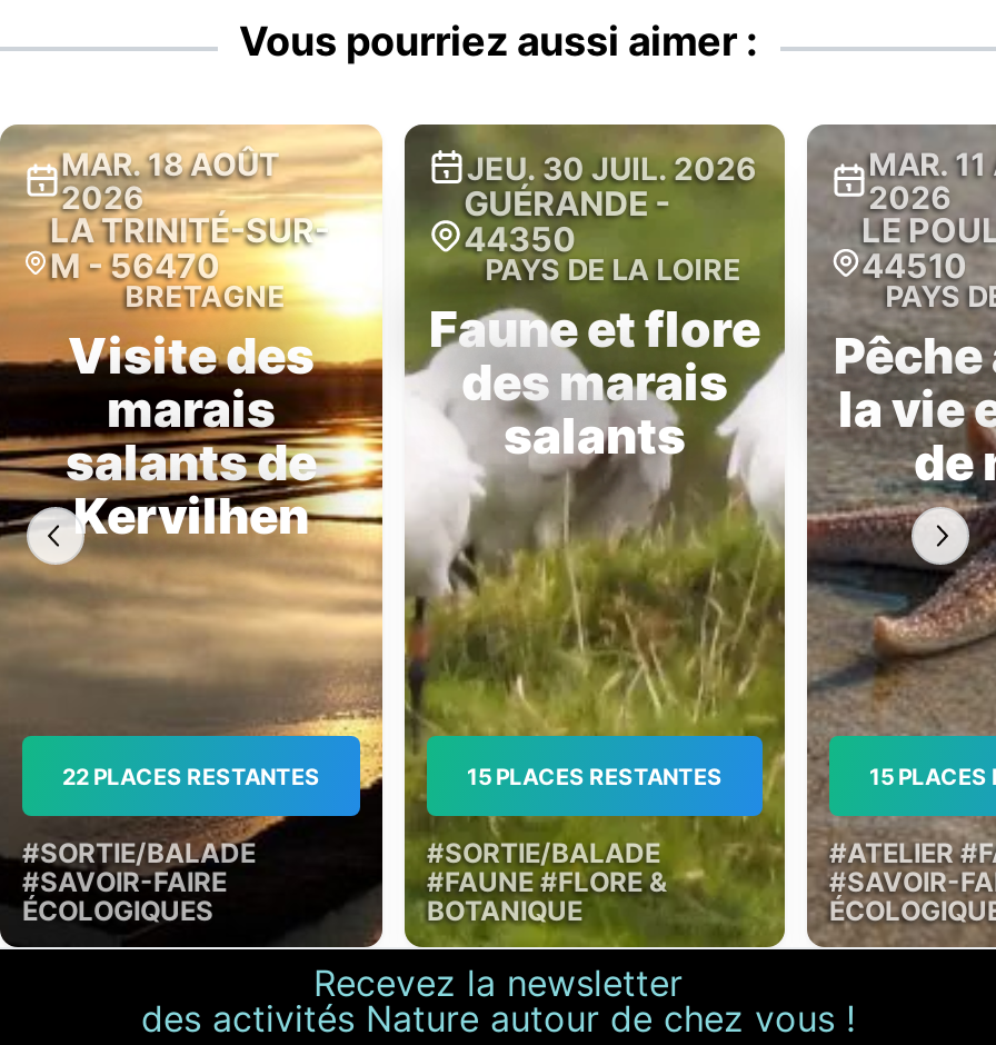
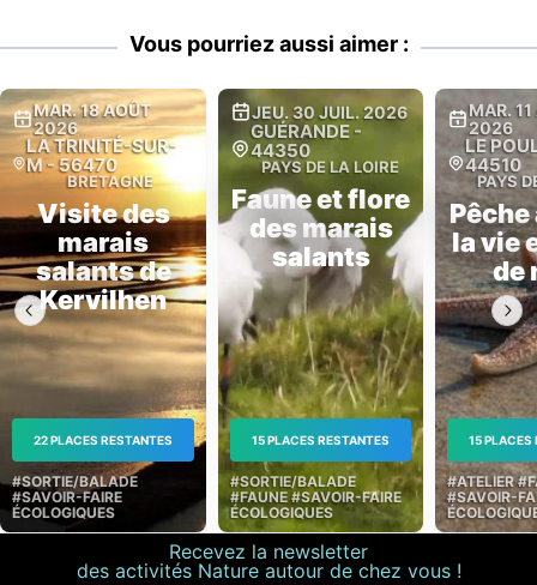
- #FAUNE #FLORE &
- BOTANIQUE
+ #FAUNE #SAVOIR-FAIRE
+ ÉCOLOGIQUES
